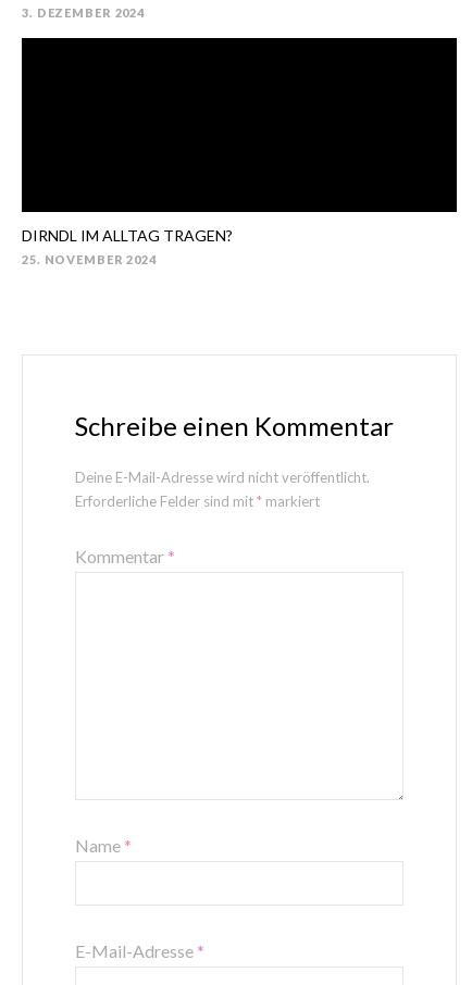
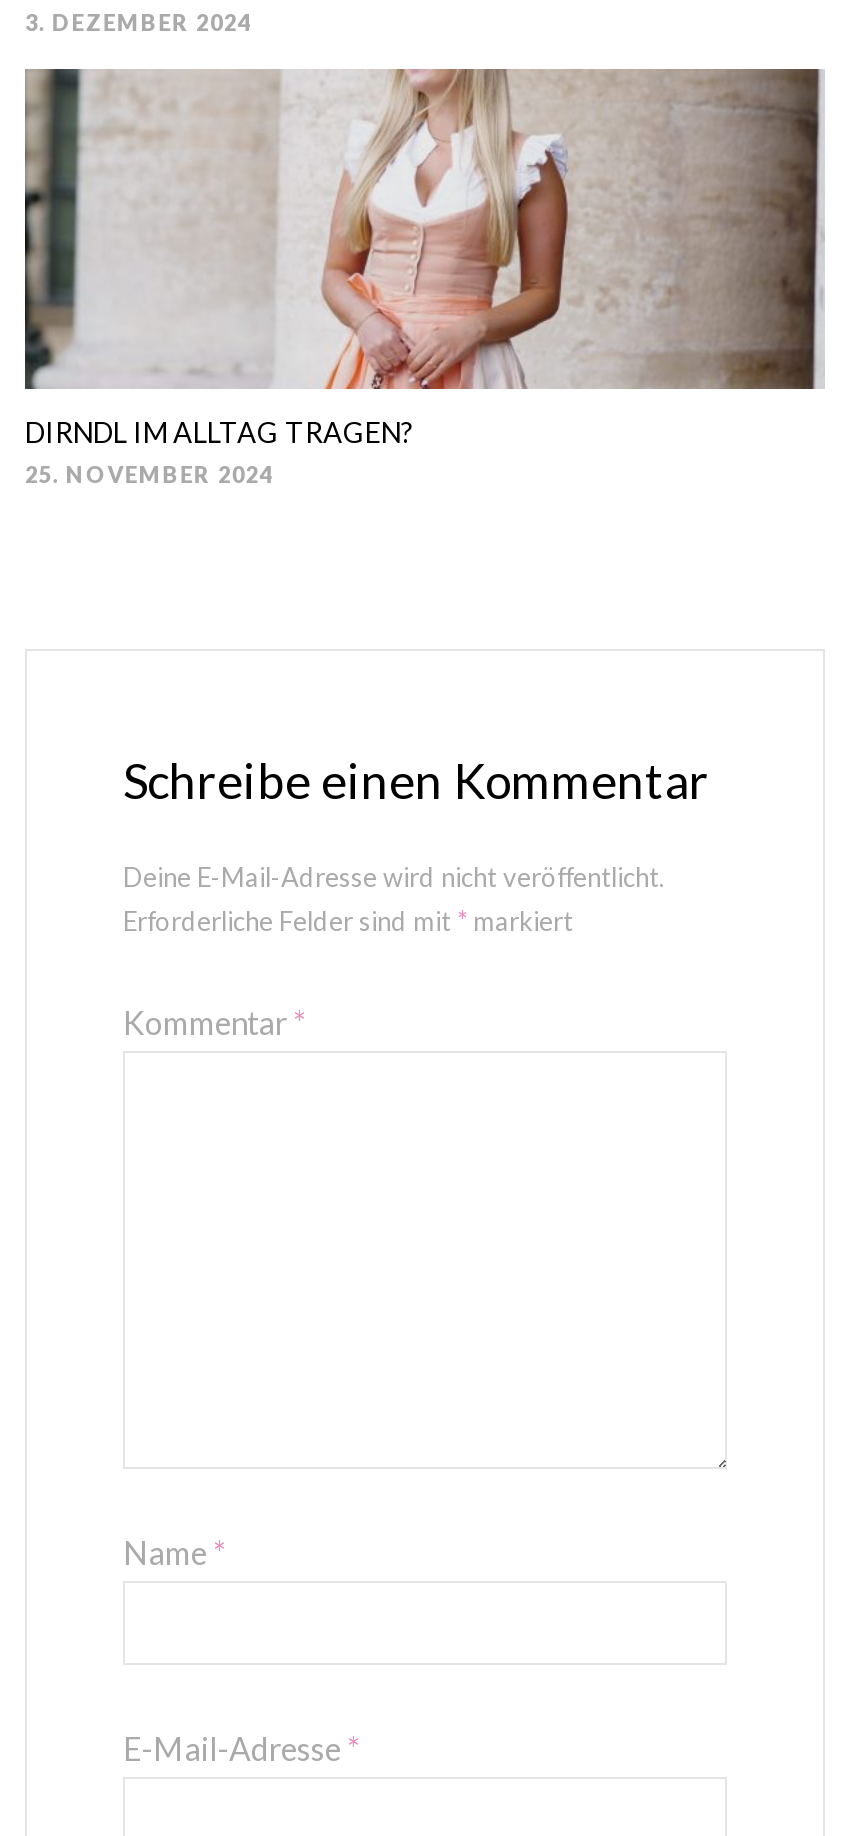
+ [image]
